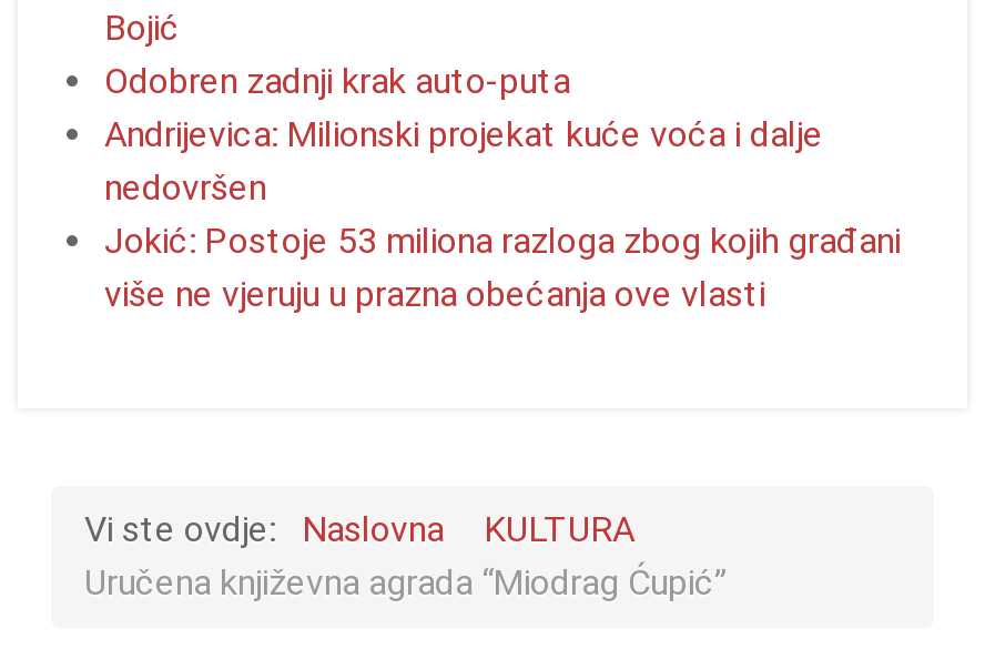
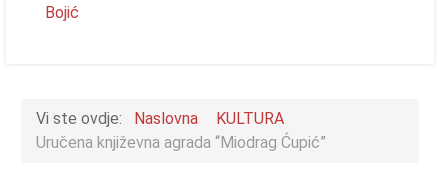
- Odobren zadnji krak auto-puta
- Andrijevica: Milionski projekat kuće voća i dalje
- nedovršen
- Jokić: Postoje 53 miliona razloga zbog kojih građani
- više ne vjeruju u prazna obećanja ove vlasti
